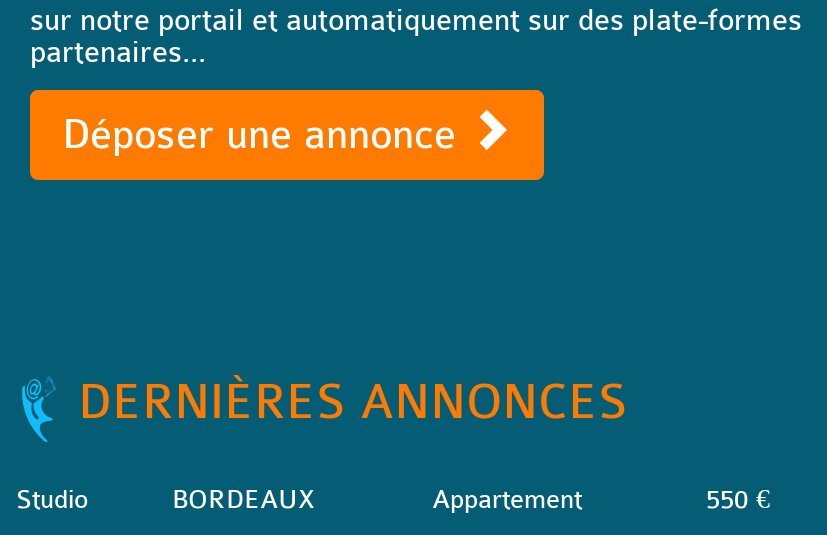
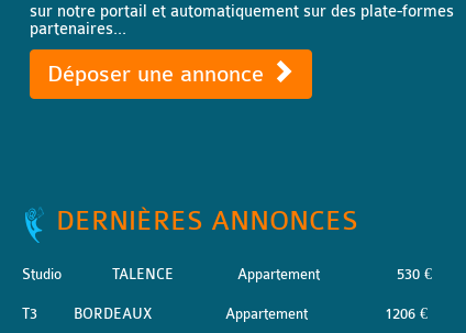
- 550 €
+ 1206 €

+ TALENCE
+ Appartement
+ 530 €
+ T3
